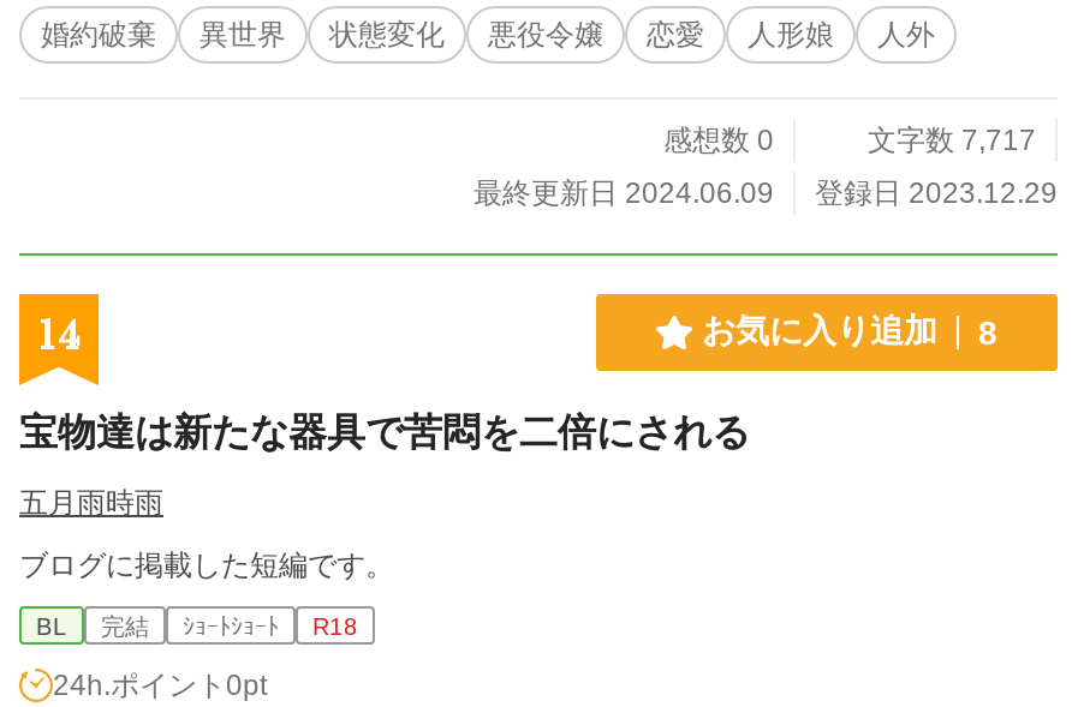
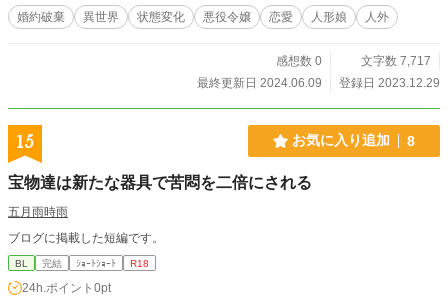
- 14
+ 15
